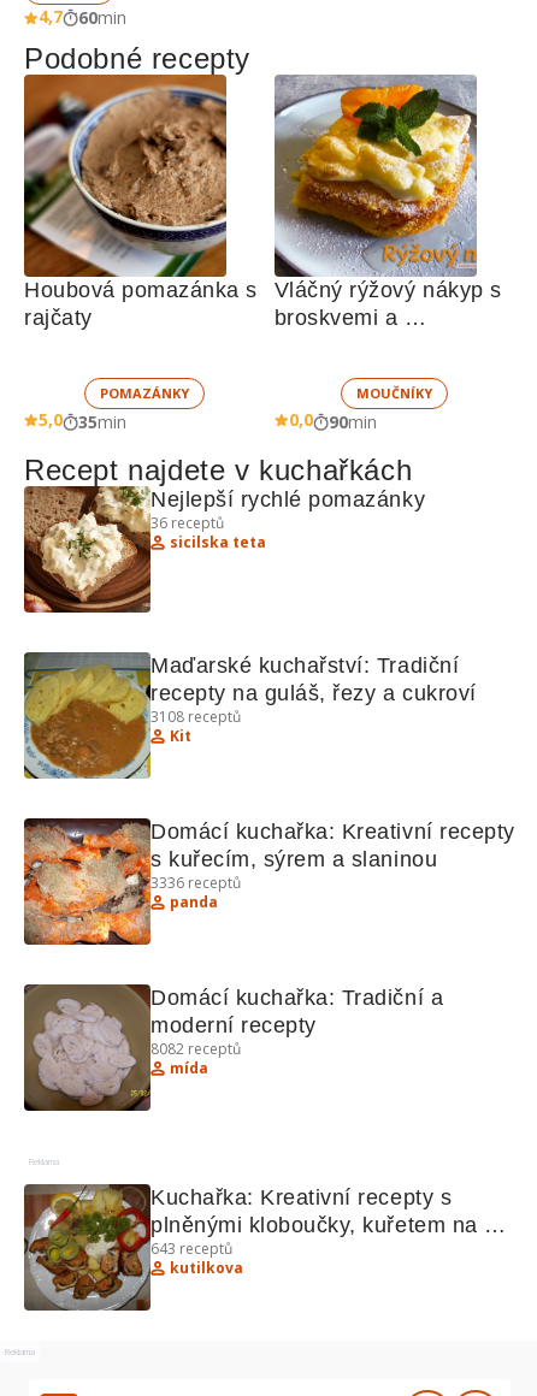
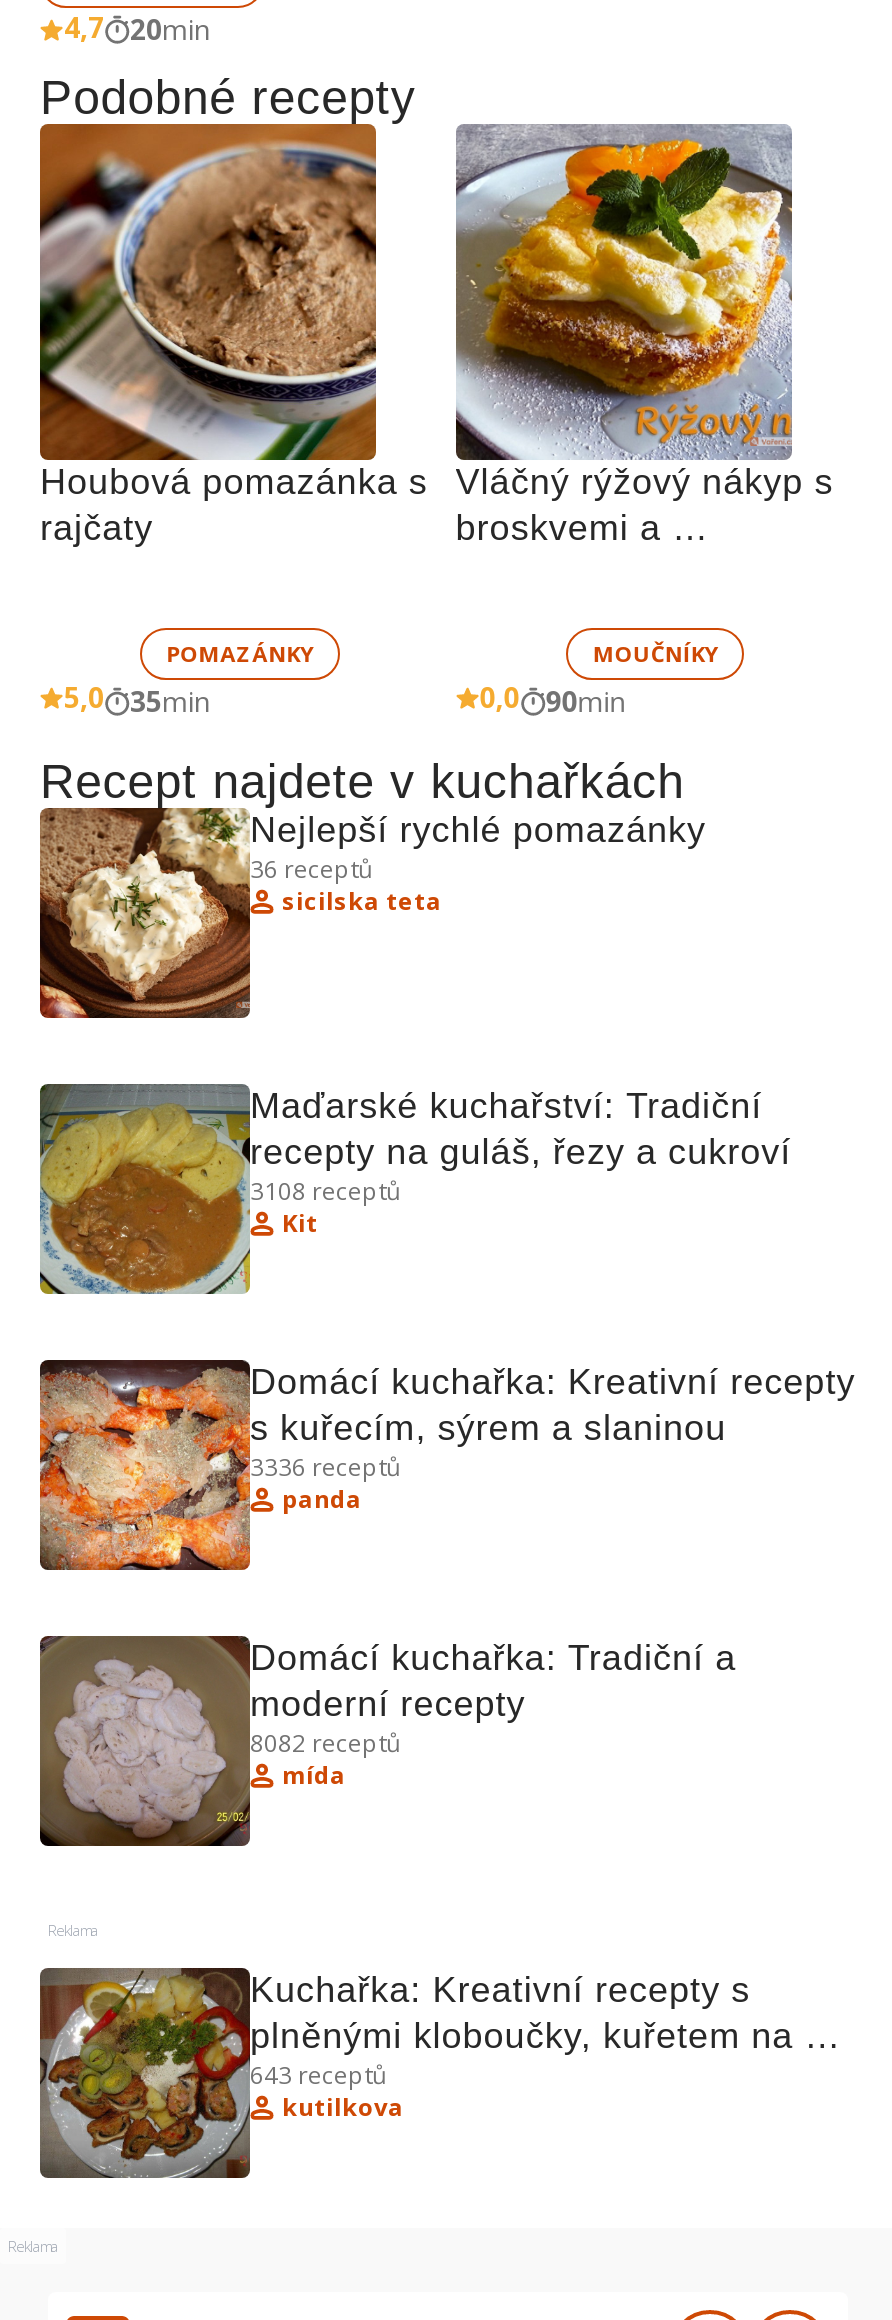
- 4,7 60min
+ 4,7 20min
